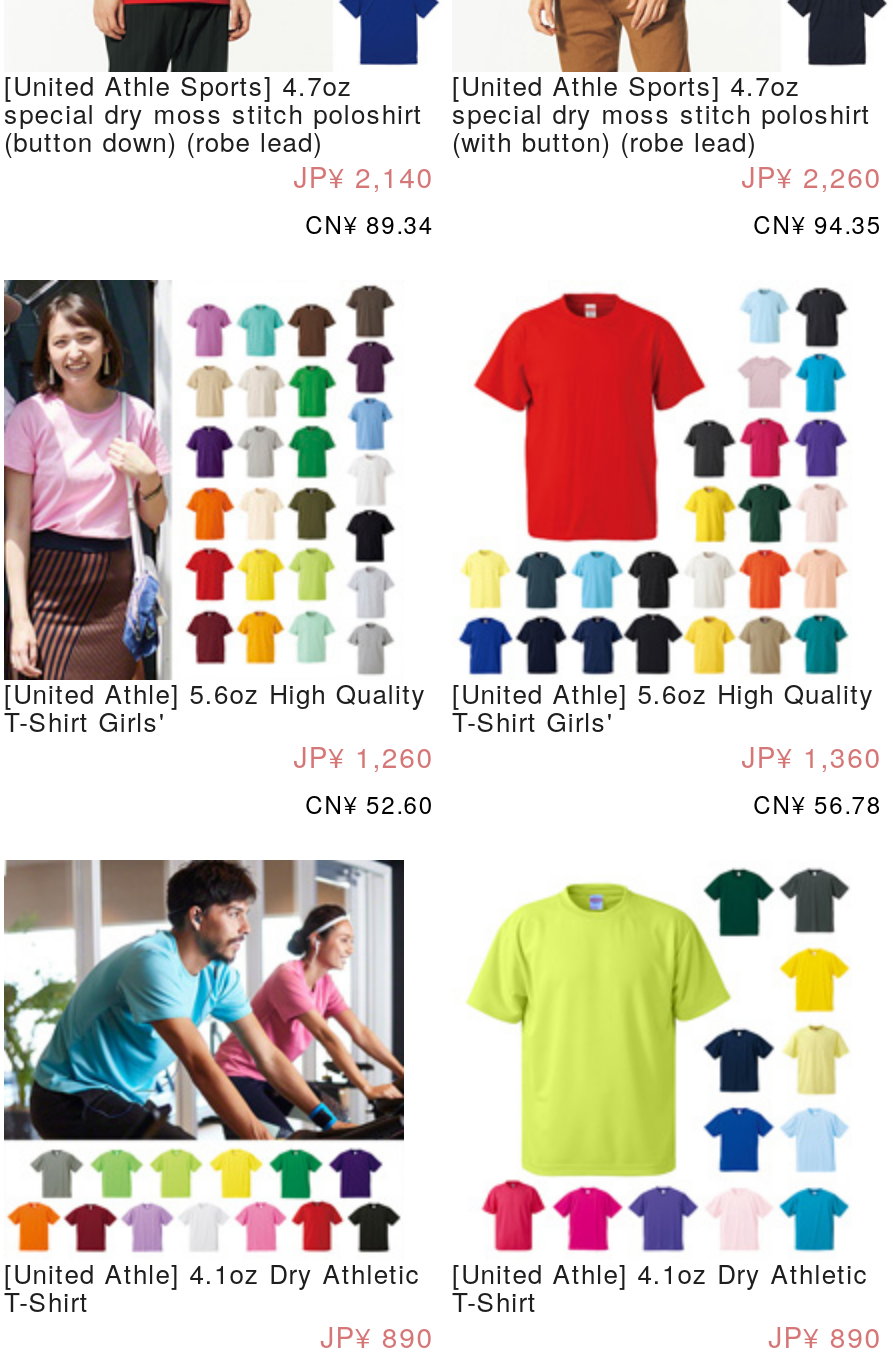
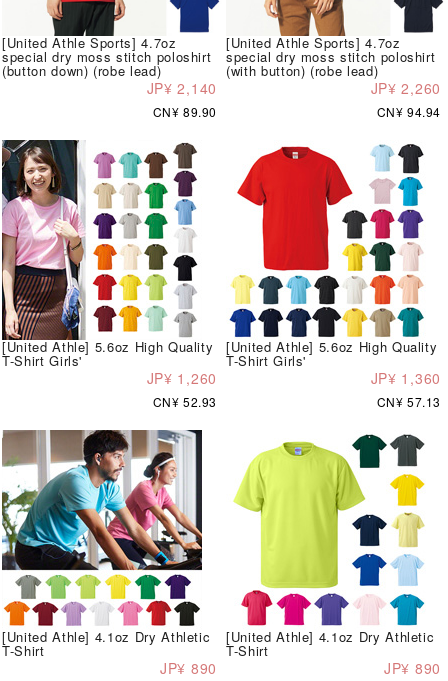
- CN¥ 89.34
+ CN¥ 89.90

- CN¥ 94.35
+ CN¥ 94.94

- CN¥ 52.60
+ CN¥ 52.93

- CN¥ 56.78
+ CN¥ 57.13
